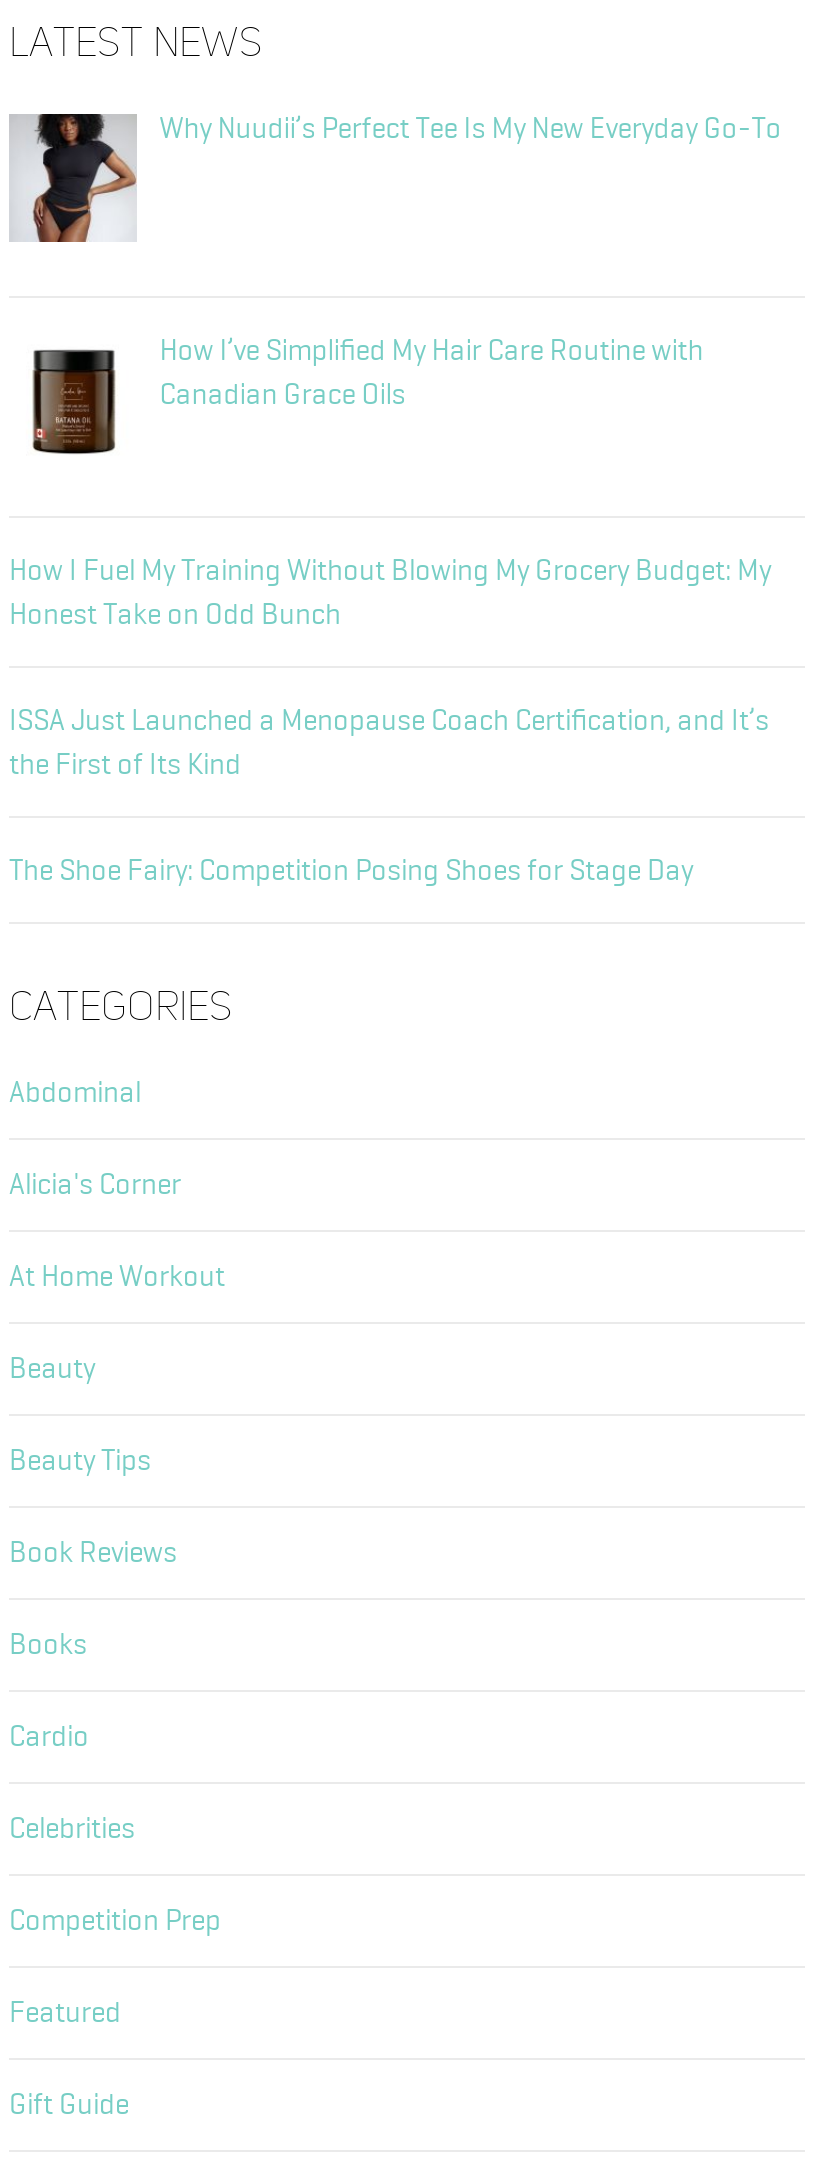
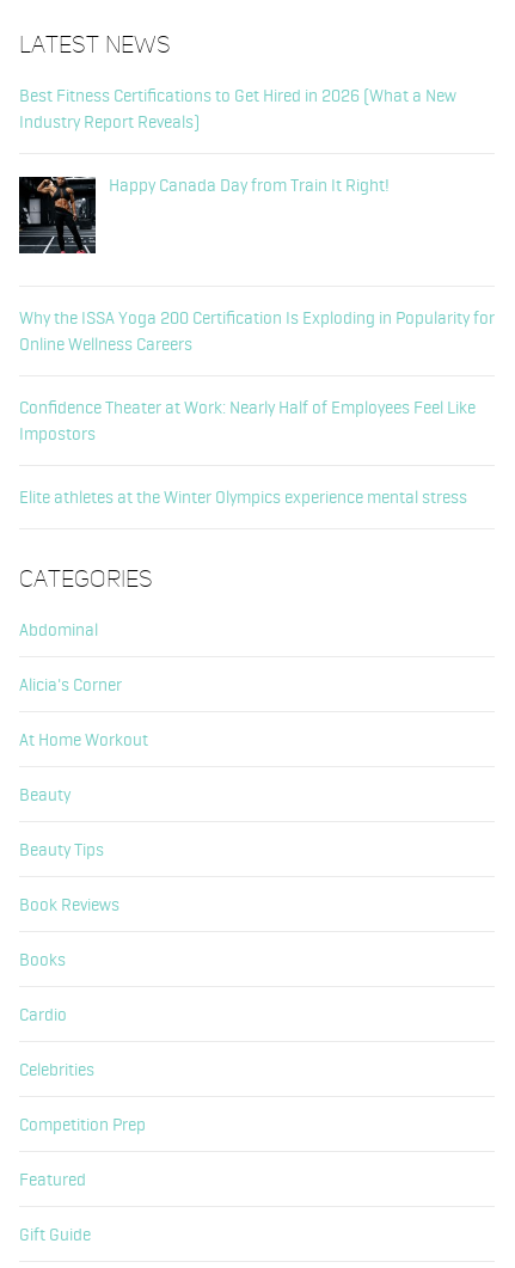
- Why Nuudii’s Perfect Tee Is My New Everyday Go-To
+ Best Fitness Certifications to Get Hired in 2026 (What a New
+ Industry Report Reveals)

- [image]
- How I’ve Simplified My Hair Care Routine with
- Canadian Grace Oils
+ [image]
+ Happy Canada Day from Train It Right!

- How I Fuel My Training Without Blowing My Grocery Budget: My
- Honest Take on Odd Bunch
+ Why the ISSA Yoga 200 Certification Is Exploding in Popularity for
+ Online Wellness Careers

- ISSA Just Launched a Menopause Coach Certification, and It’s
- the First of Its Kind
+ Confidence Theater at Work: Nearly Half of Employees Feel Like
+ Impostors

- The Shoe Fairy: Competition Posing Shoes for Stage Day
+ Elite athletes at the Winter Olympics experience mental stress
